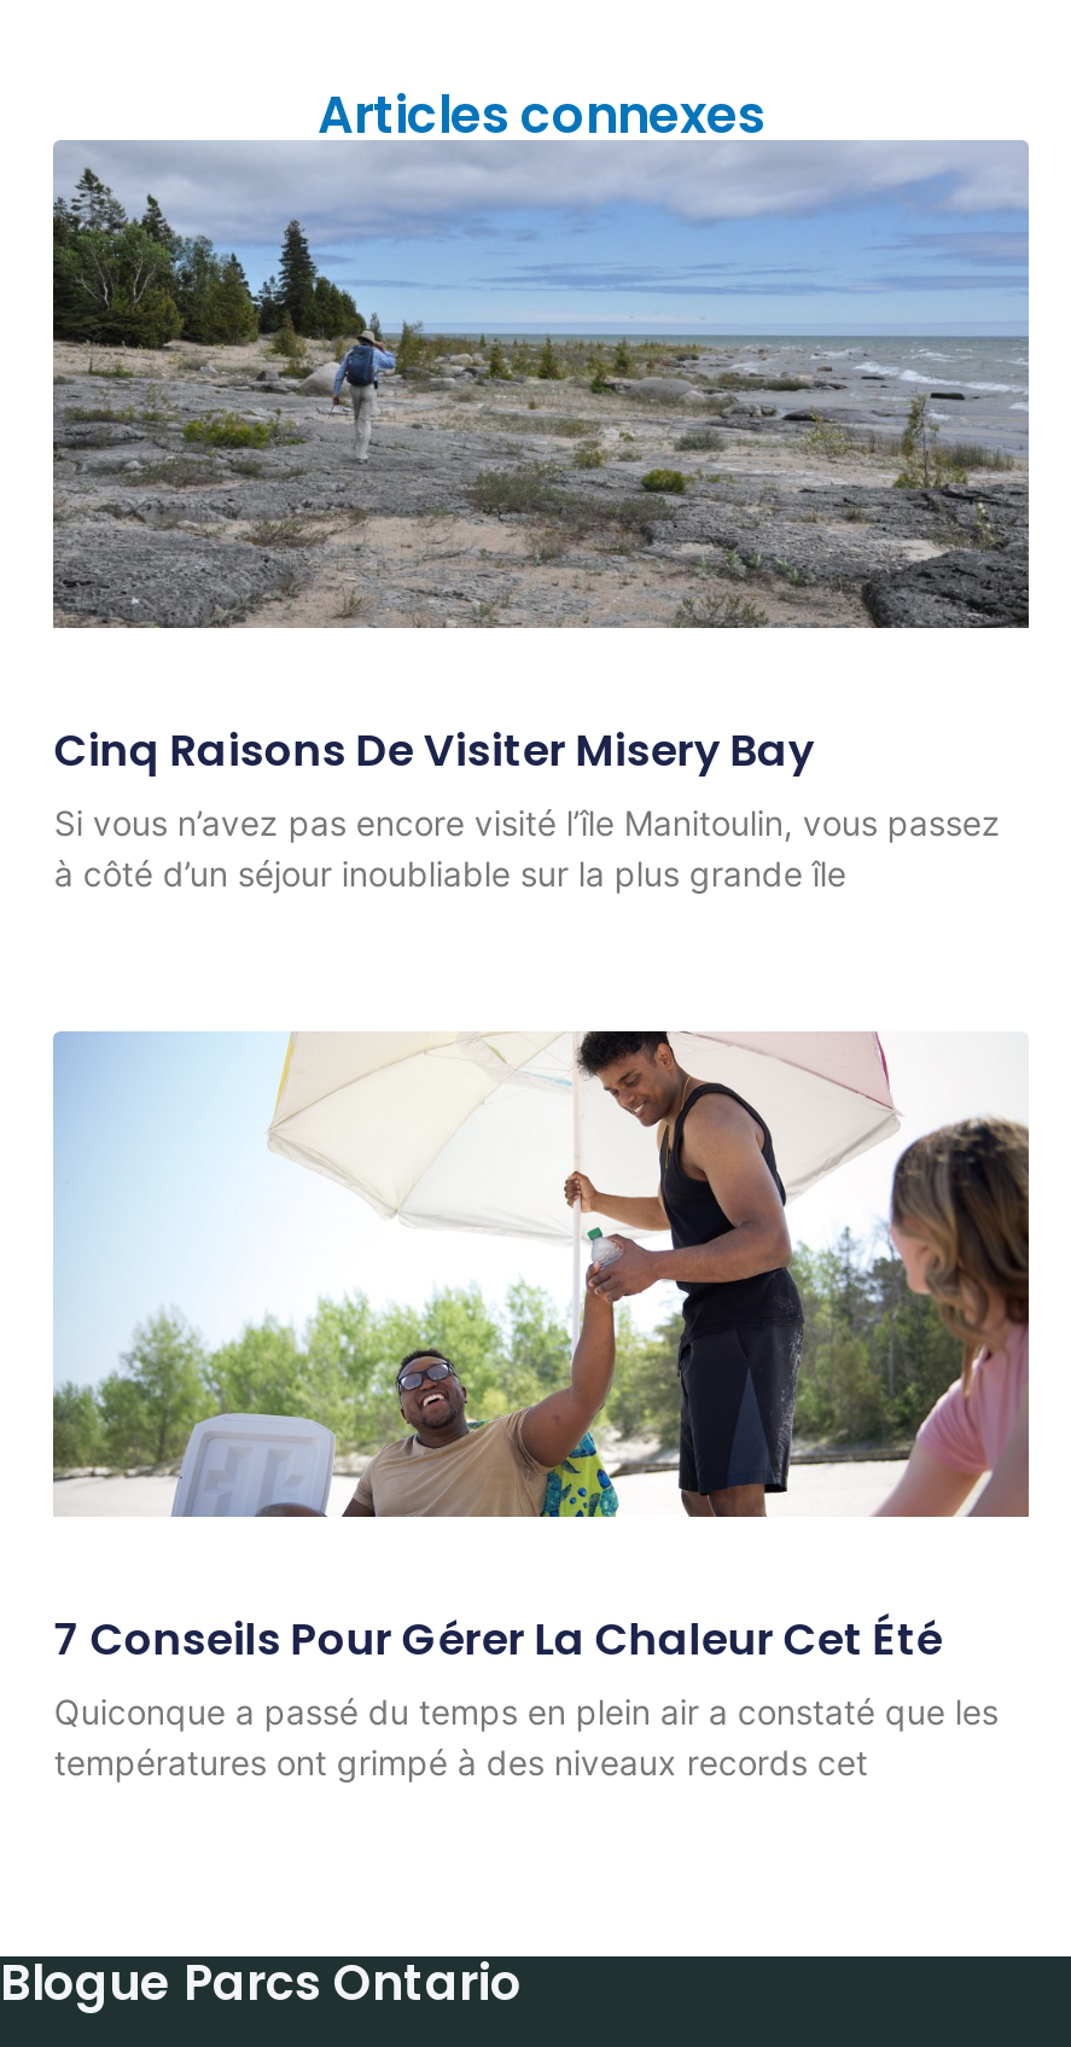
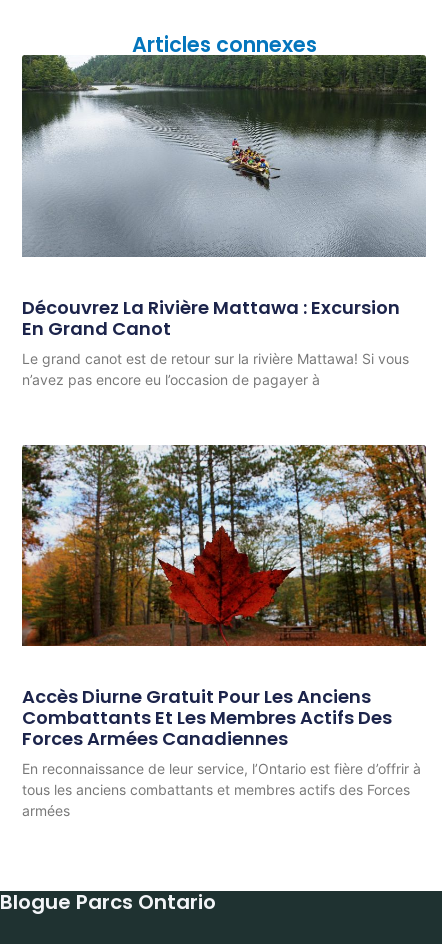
- [image]
- Cinq Raisons De Visiter Misery Bay
- Si vous n’avez pas encore visité l’île Manitoulin, vous passez
- à côté d’un séjour inoubliable sur la plus grande île
+ [image]
+ Découvrez La Rivière Mattawa : Excursion
+ En Grand Canot
+ Le grand canot est de retour sur la rivière Mattawa! Si vous
+ n’avez pas encore eu l’occasion de pagayer à

- [image]
- 7 Conseils Pour Gérer La Chaleur Cet Été
- Quiconque a passé du temps en plein air a constaté que les
- températures ont grimpé à des niveaux records cet
+ [image]
+ Accès Diurne Gratuit Pour Les Anciens
+ Combattants Et Les Membres Actifs Des
+ Forces Armées Canadiennes
+ En reconnaissance de leur service, l’Ontario est fière d’offrir à
+ tous les anciens combattants et membres actifs des Forces
+ armées
